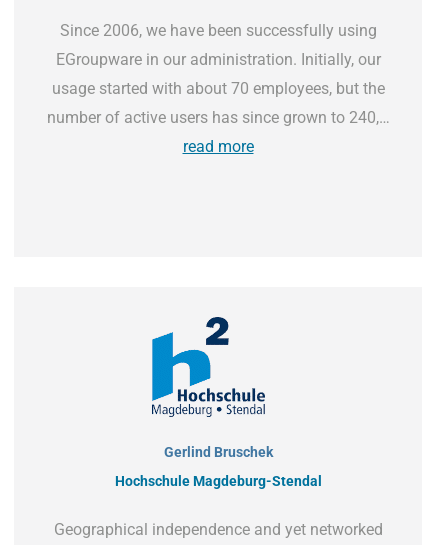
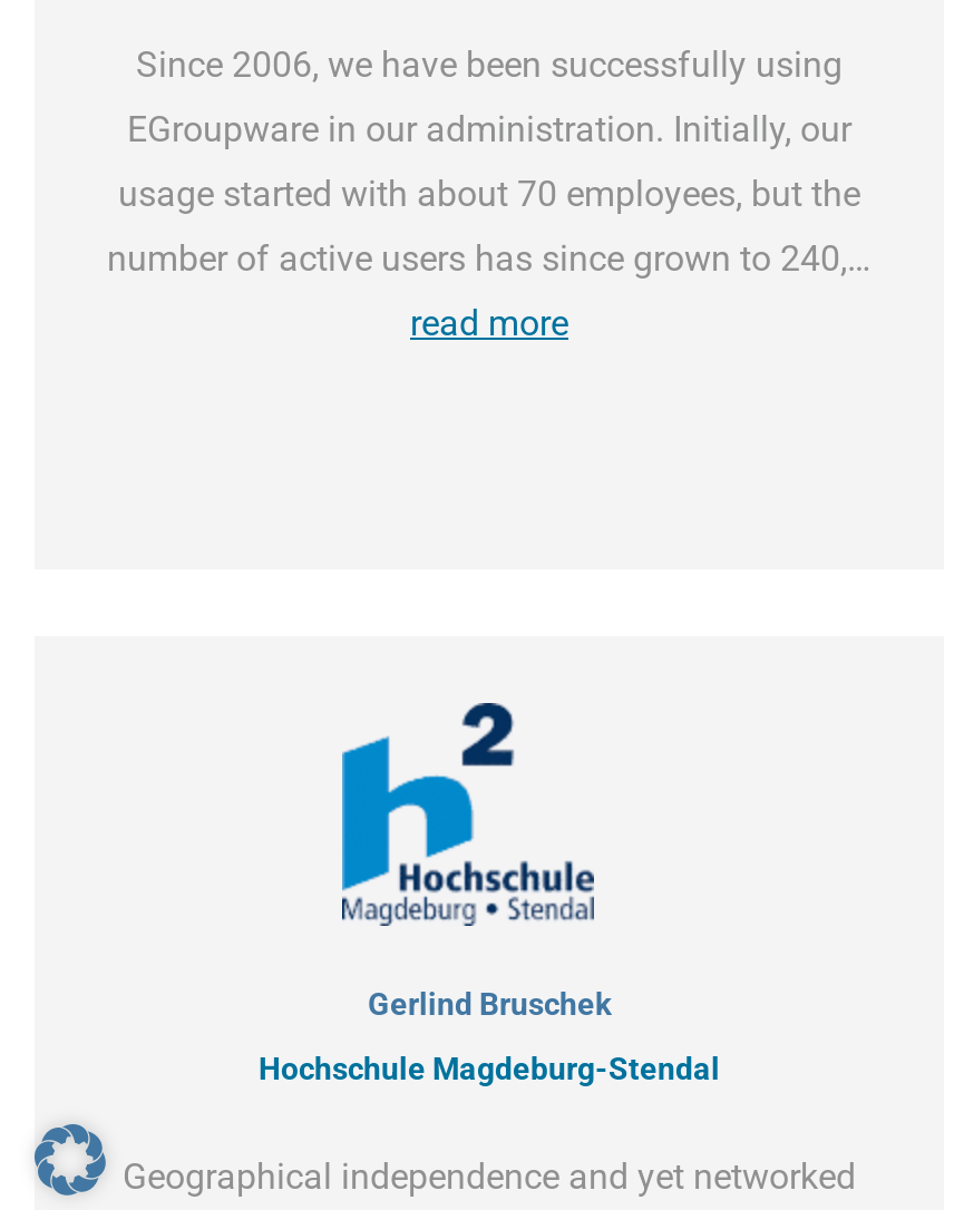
+ [image]
